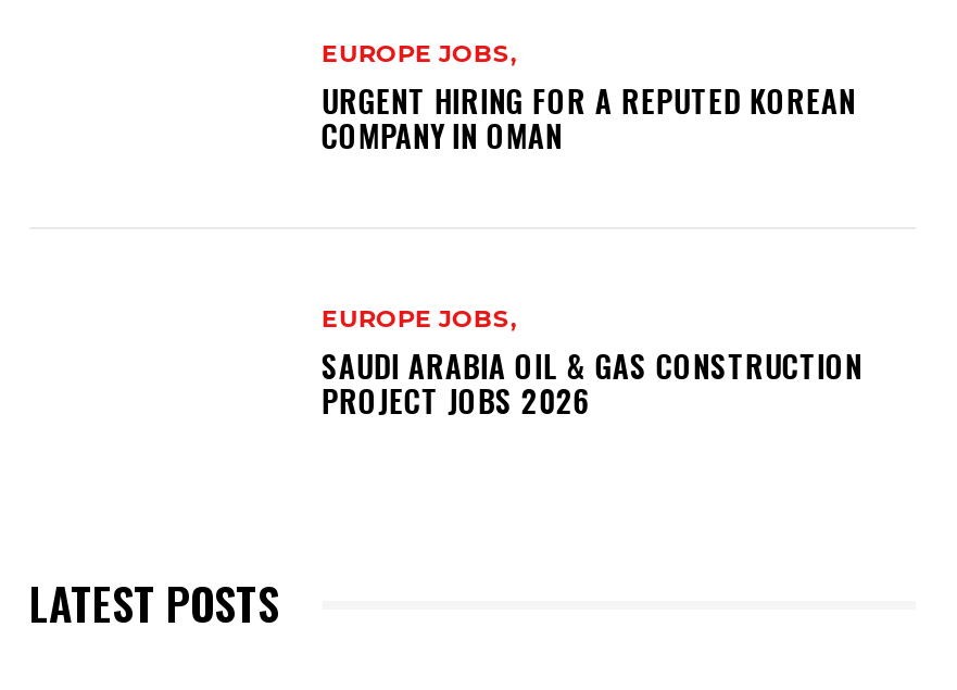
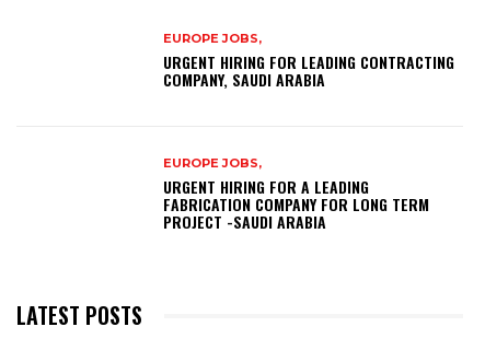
- URGENT HIRING FOR A REPUTED KOREAN
- COMPANY IN OMAN
+ URGENT HIRING FOR LEADING CONTRACTING
+ COMPANY, SAUDI ARABIA

- SAUDI ARABIA OIL & GAS CONSTRUCTION
- PROJECT JOBS 2026
+ URGENT HIRING FOR A LEADING
+ FABRICATION COMPANY FOR LONG TERM
+ PROJECT -SAUDI ARABIA
